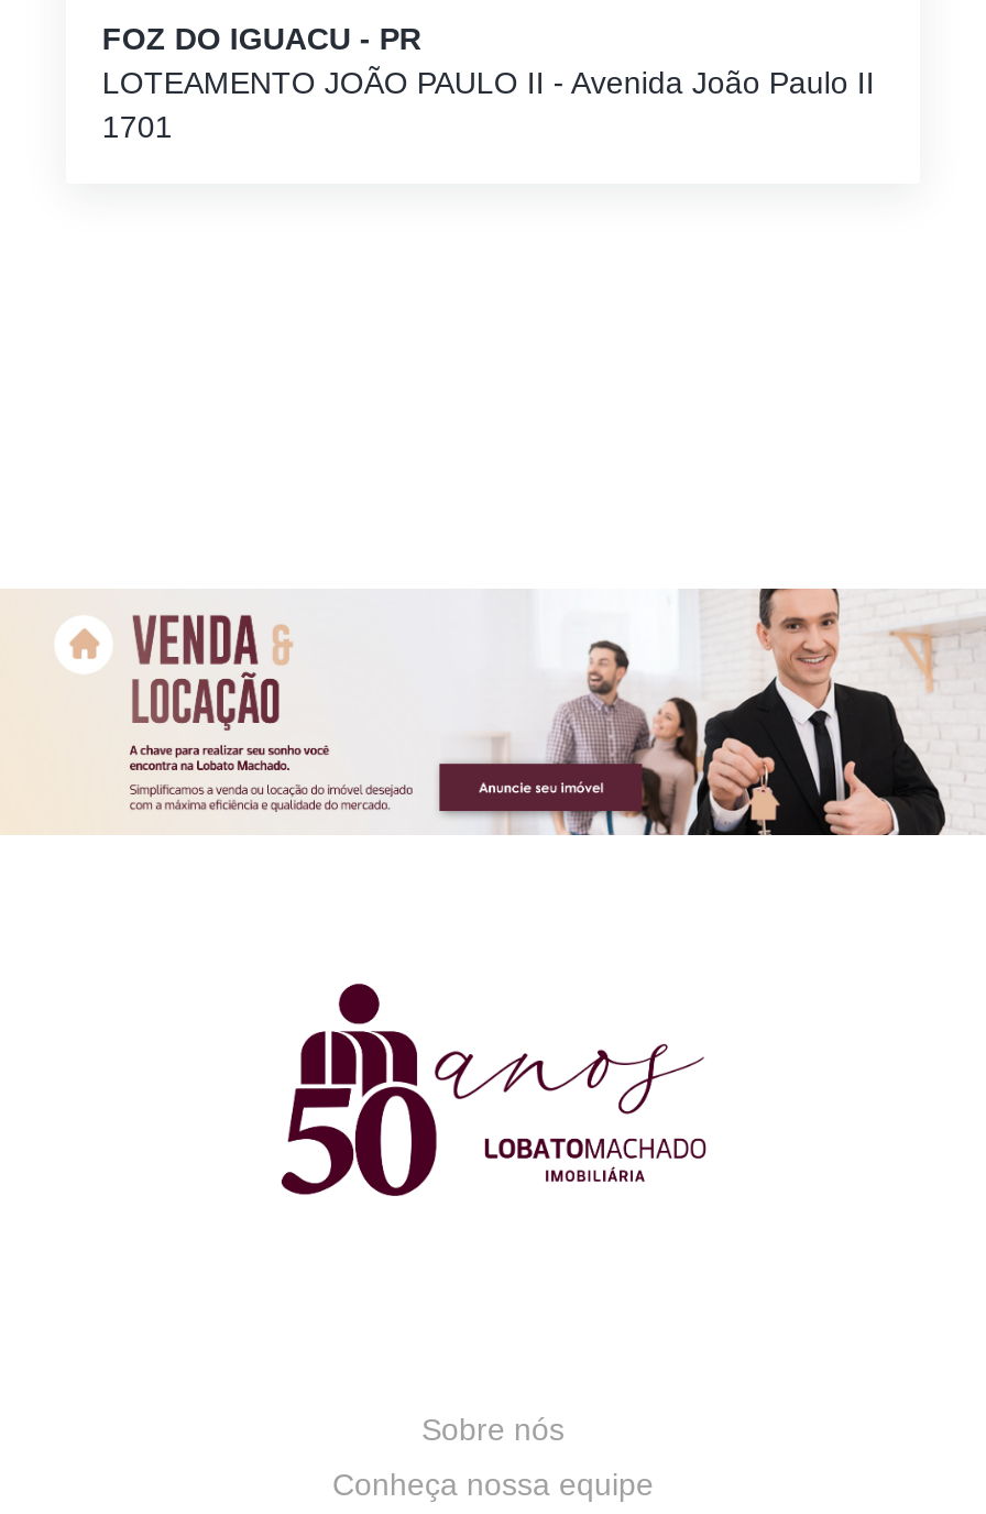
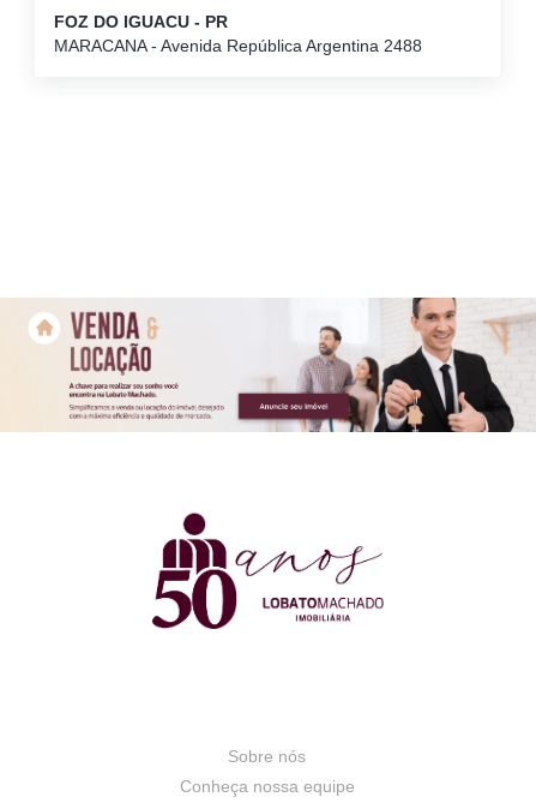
- LOTEAMENTO JOÃO PAULO II - Avenida João Paulo II
- 1701
+ MARACANA - Avenida República Argentina 2488
